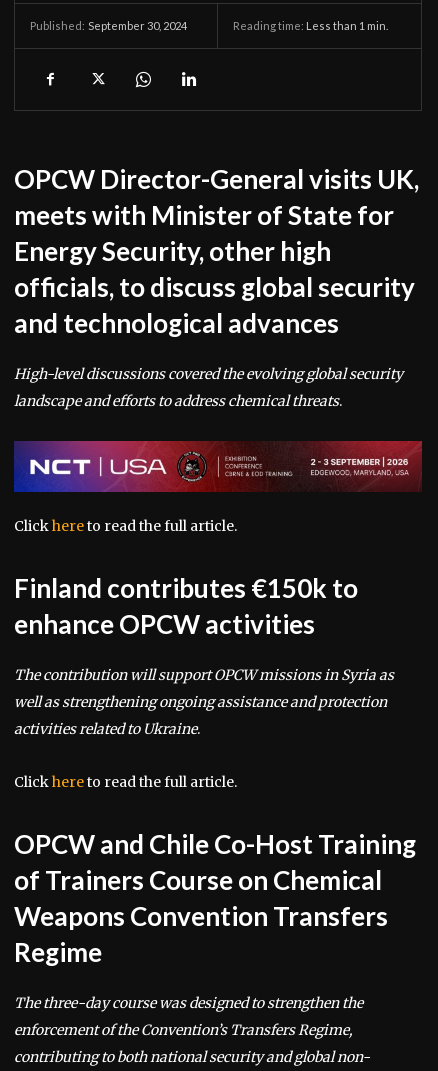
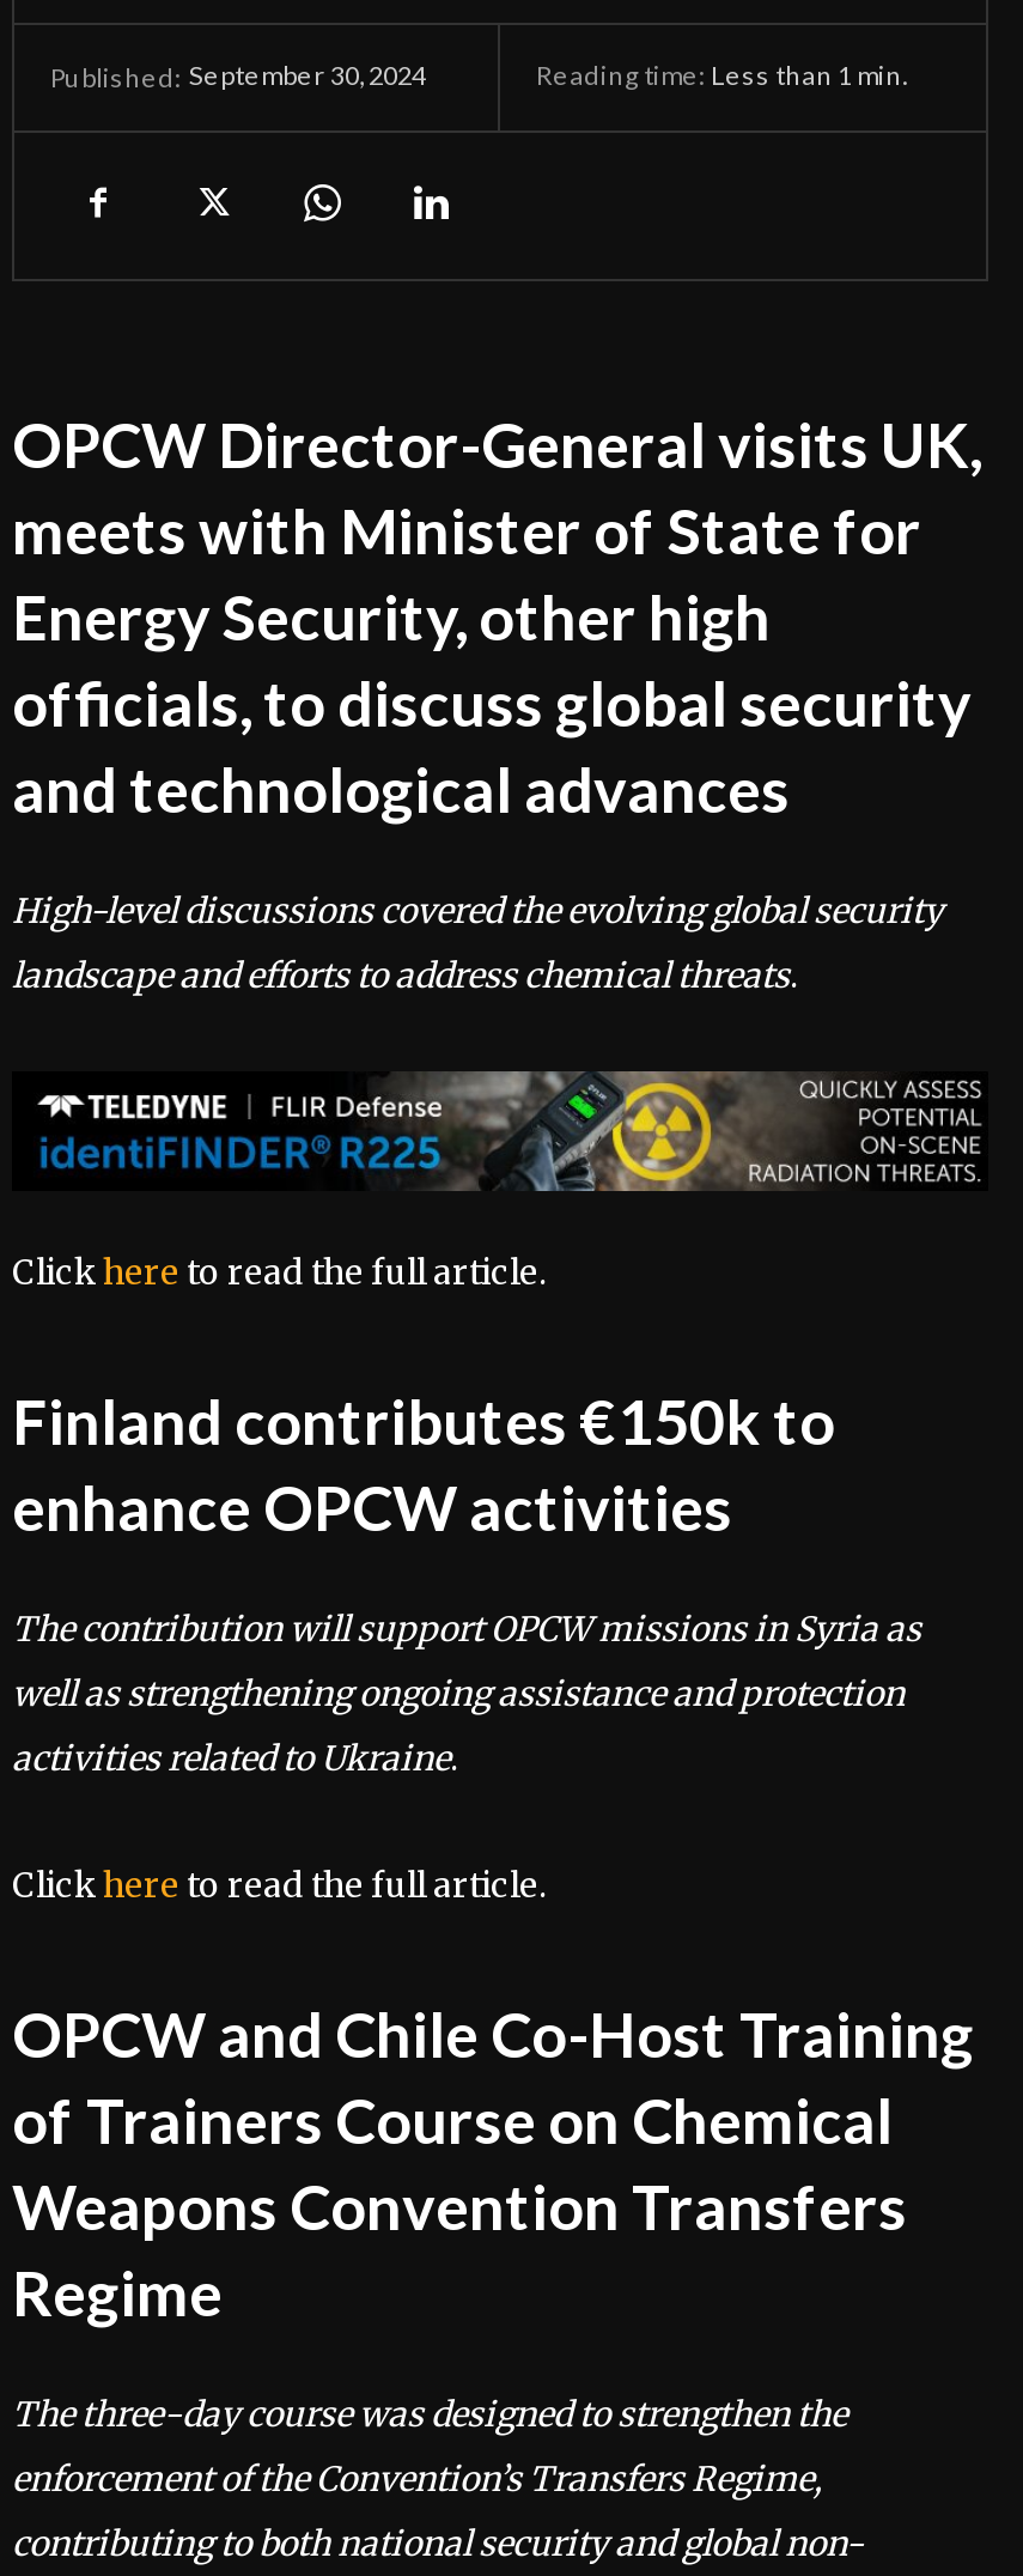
- [image]
+ [image]
